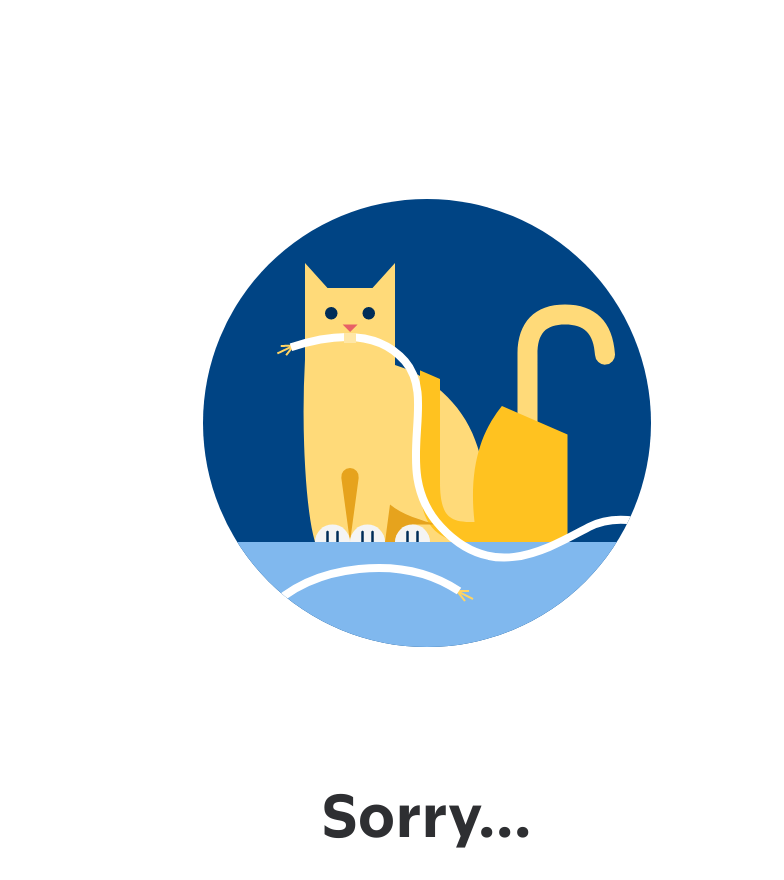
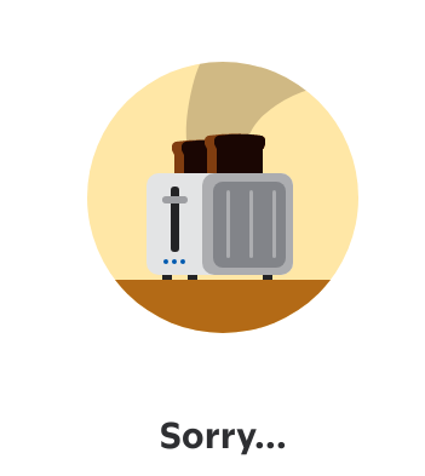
- [image]
+ [image]
